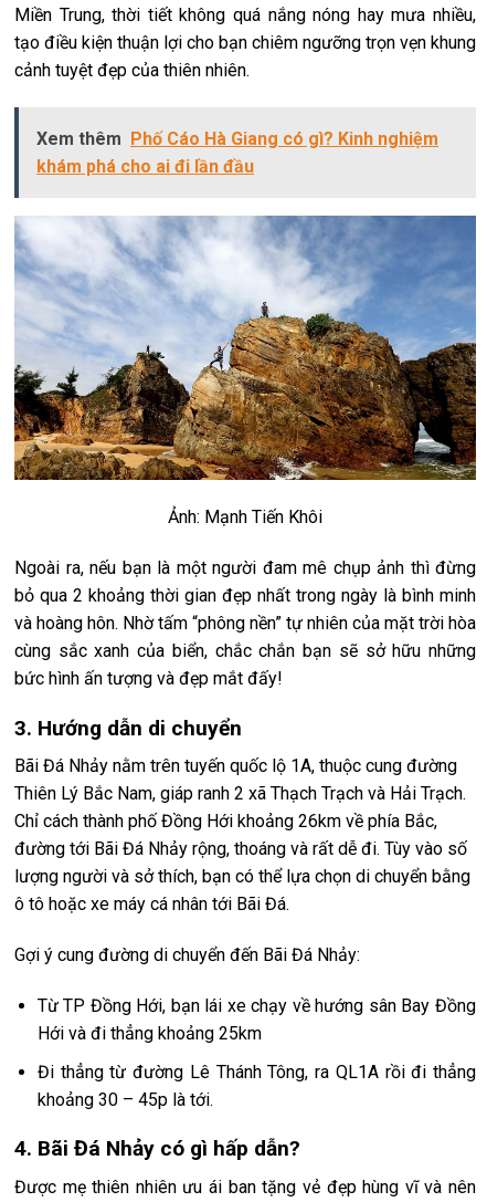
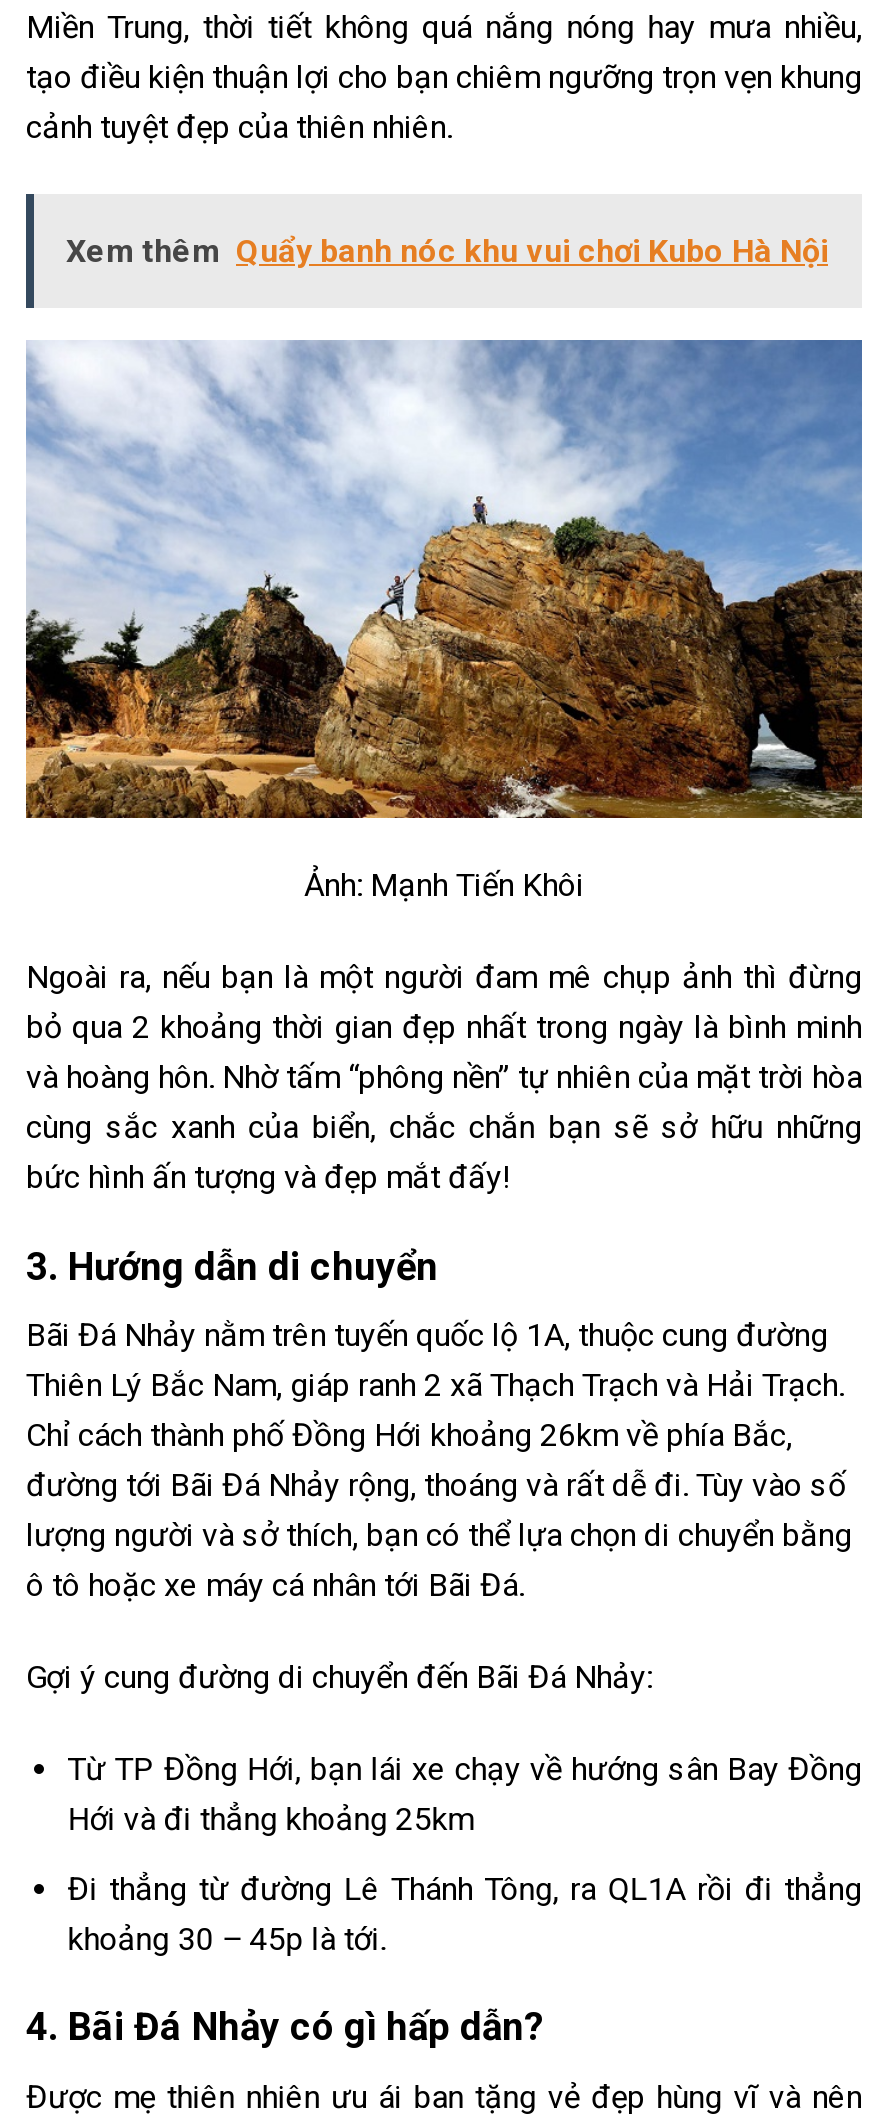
- Xem thêm Phố Cáo Hà Giang có gì? Kinh nghiệm
- khám phá cho ai đi lần đầu
+ Xem thêm Quẩy banh nóc khu vui chơi Kubo Hà Nội
